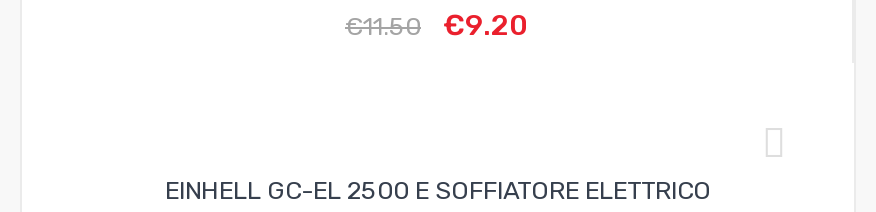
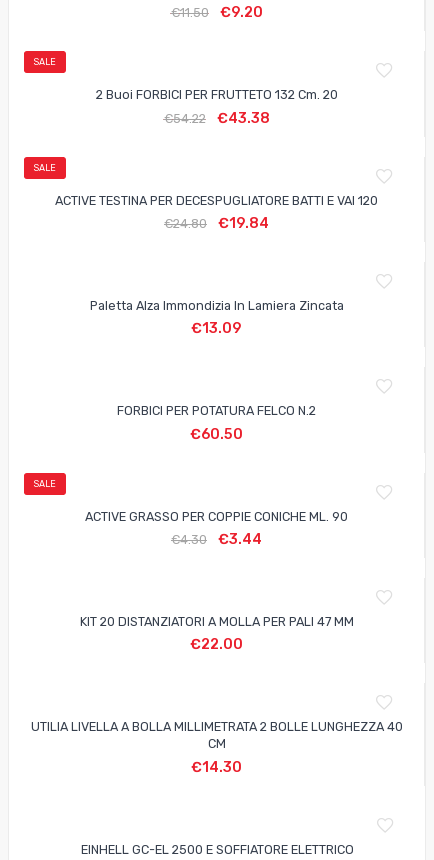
+ UTILIA LIVELLA A BOLLA MILLIMETRATA 2 BOLLE LUNGHEZZA 40
+ CM
+ €14.30

+ SALE
+ 2 Buoi FORBICI PER FRUTTETO 132 Cm. 20
+ €54.22
+ €43.38
+ SALE
+ ACTIVE TESTINA PER DECESPUGLIATORE BATTI E VAI 120
+ €24.80
+ €19.84

+ FORBICI PER POTATURA FELCO N.2
+ €60.50
+ SALE
+ ACTIVE GRASSO PER COPPIE CONICHE ML. 90
+ €4.30
+ €3.44

+ KIT 20 DISTANZIATORI A MOLLA PER PALI 47 MM
+ €22.00

+ Paletta Alza Immondizia In Lamiera Zincata
+ €13.09
